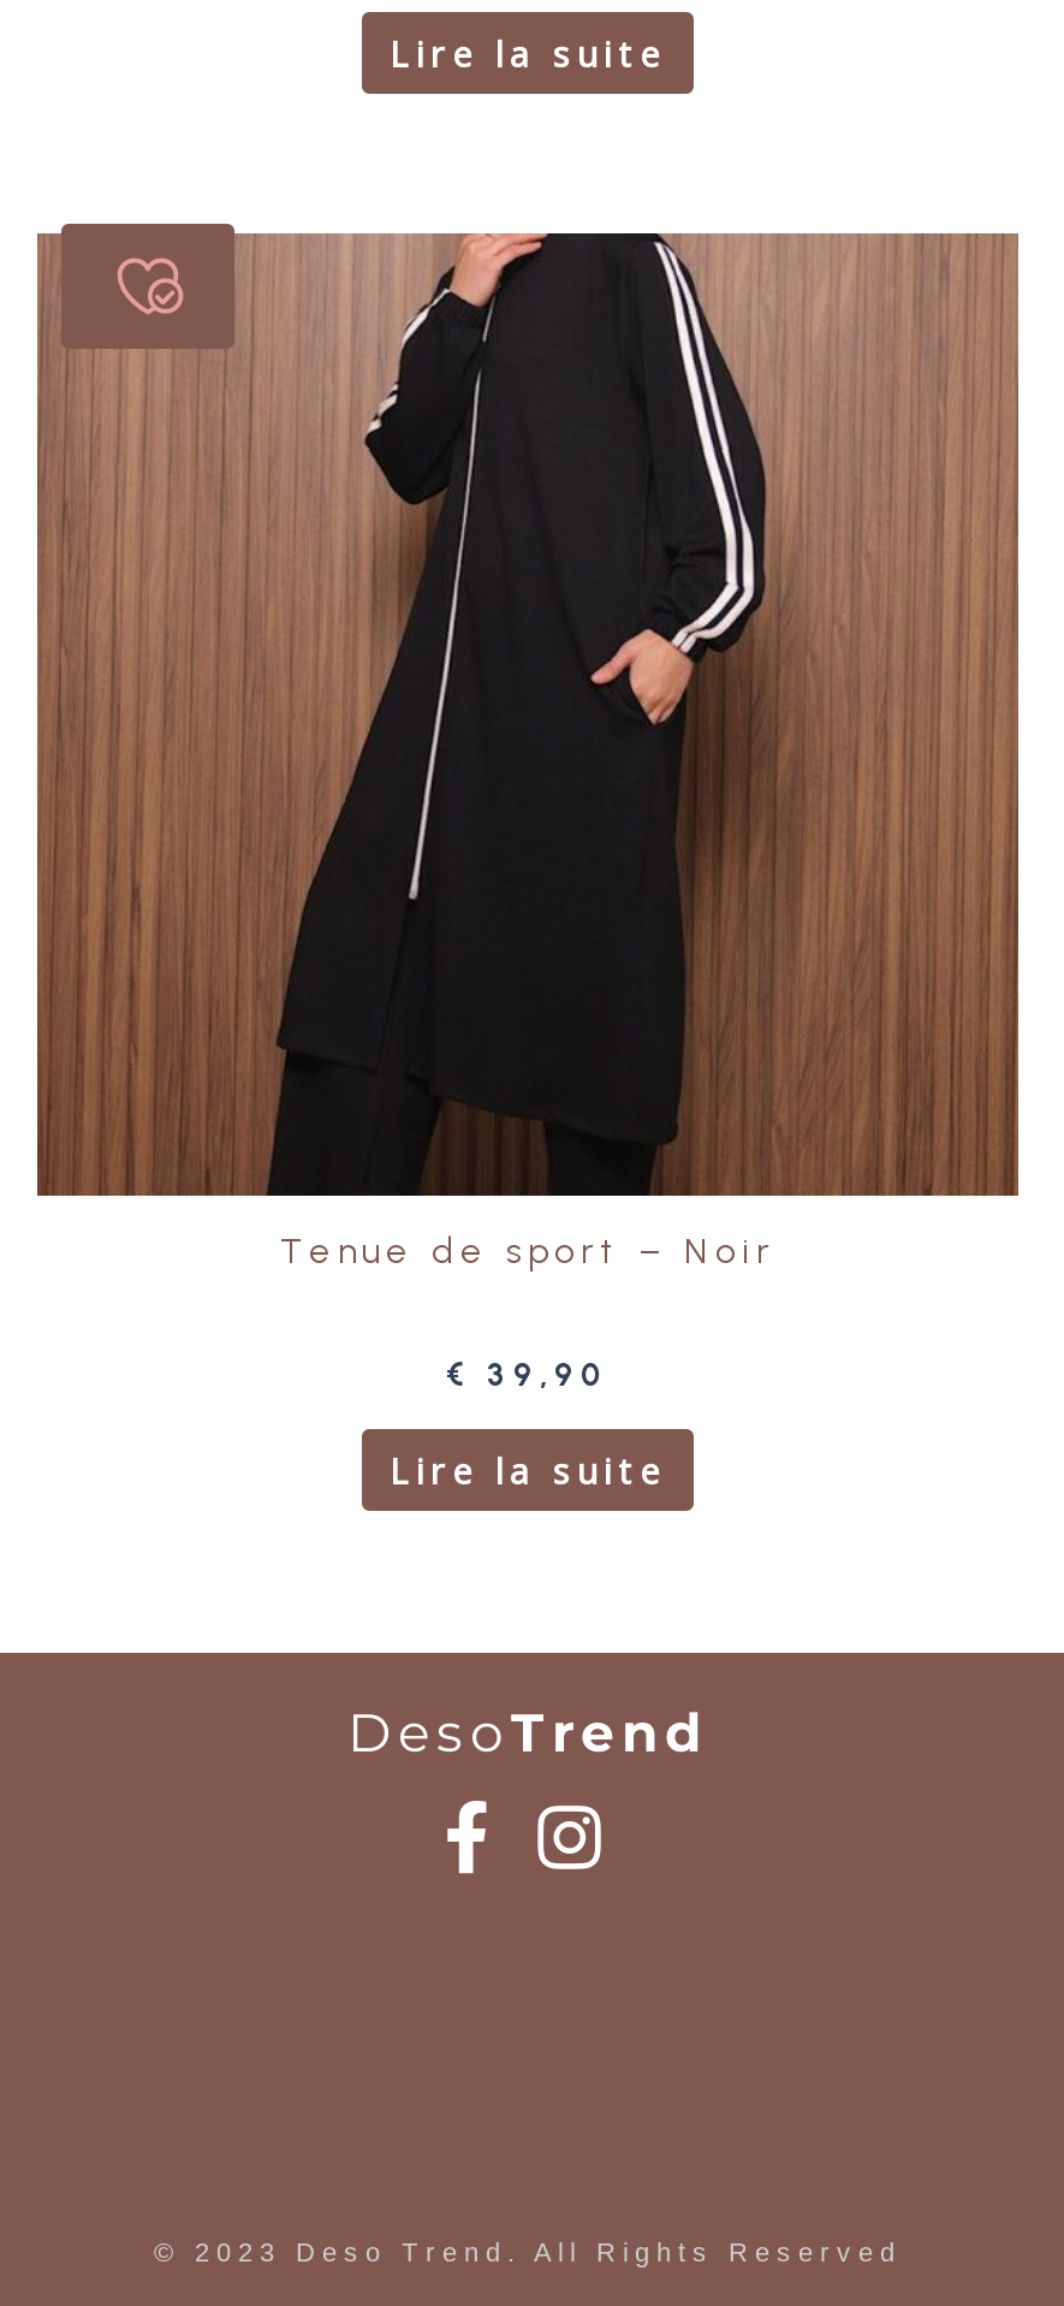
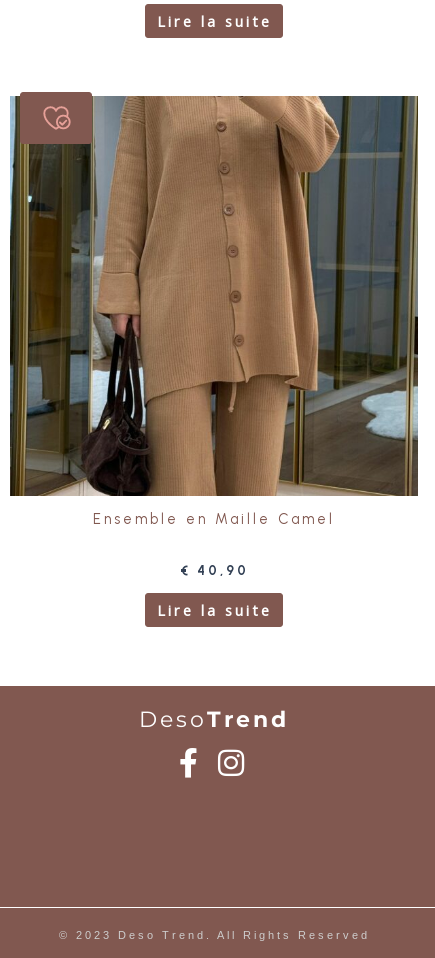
- [image]
- Tenue de sport – Noir
+ [image]
+ Ensemble en Maille Camel

- €39,90
+ €40,90
